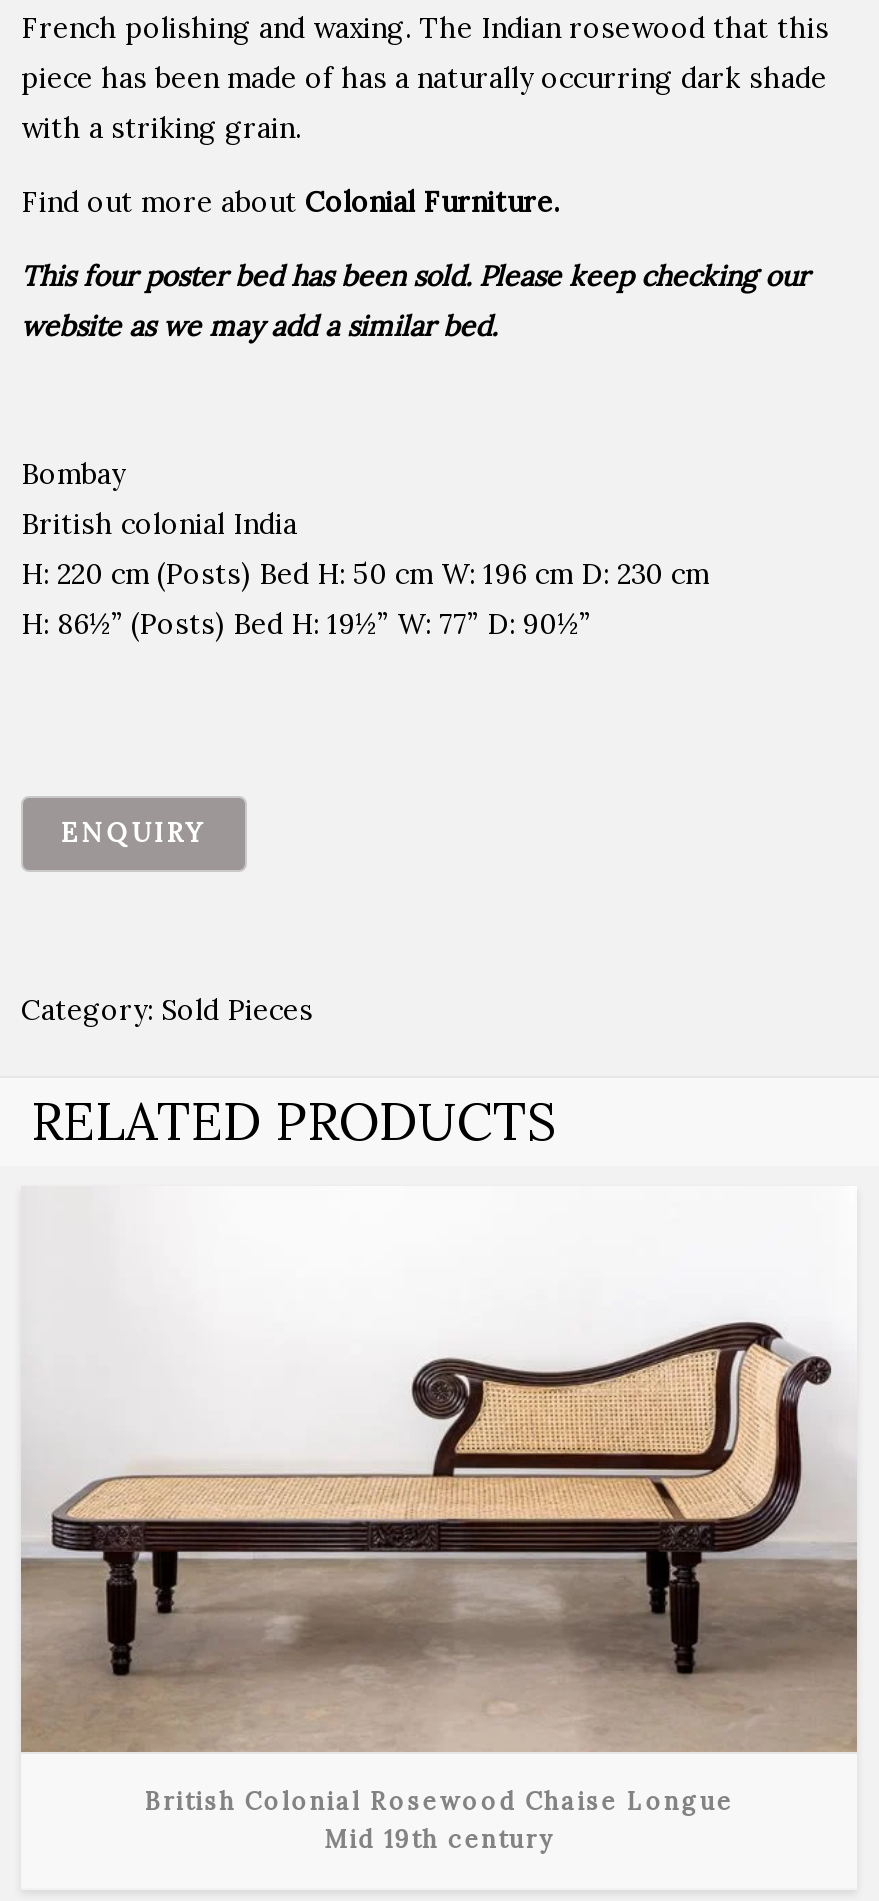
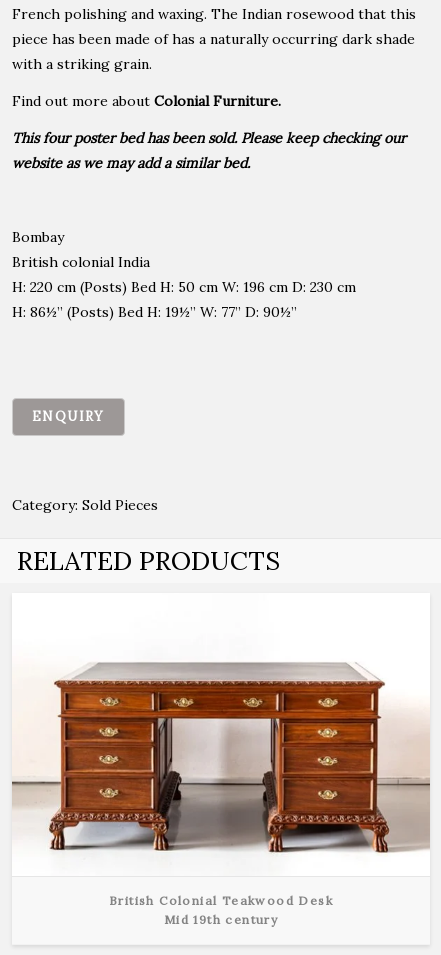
- [image]
- British Colonial Rosewood Chaise Longue
+ [image]
+ British Colonial Teakwood Desk
